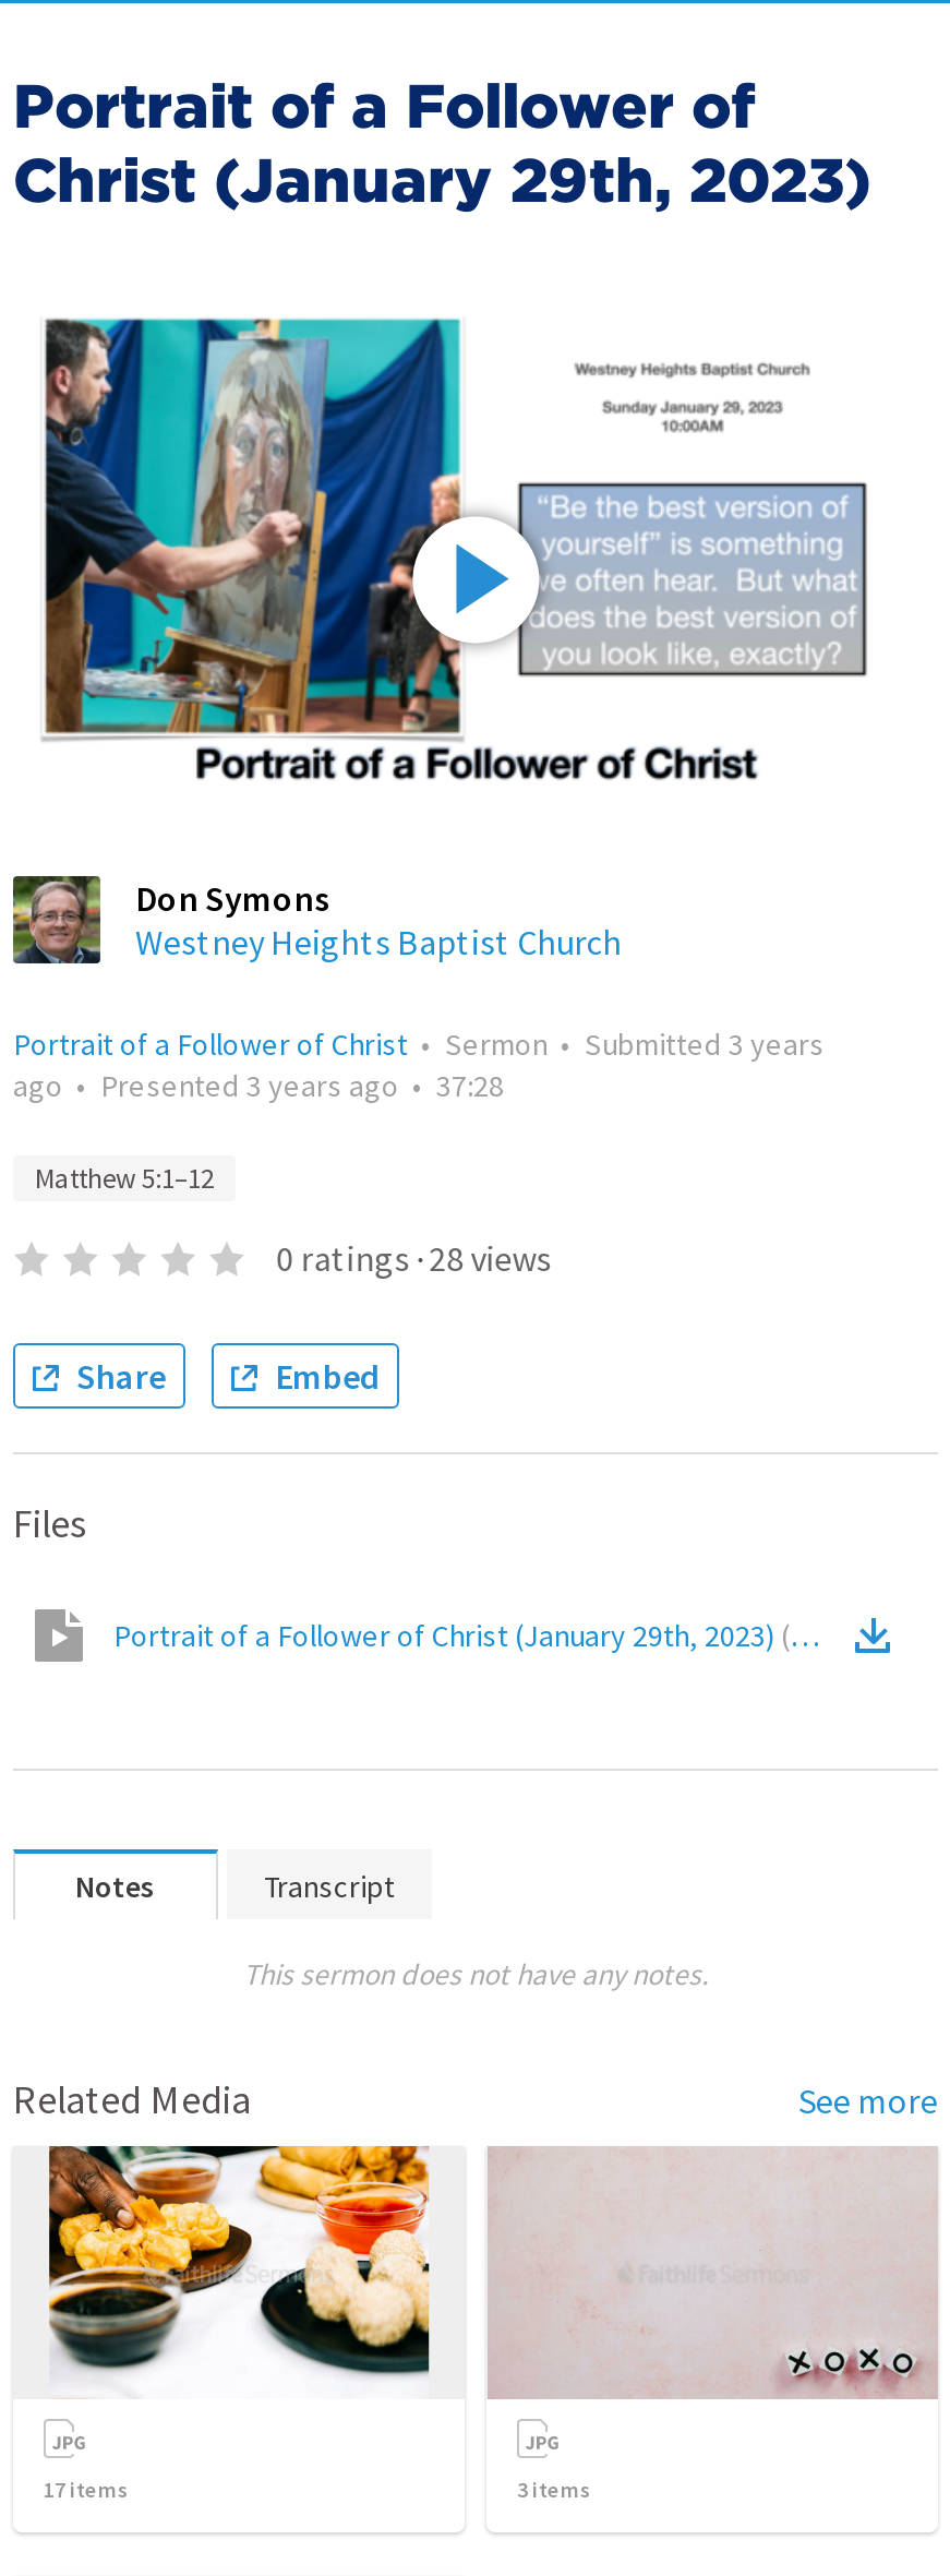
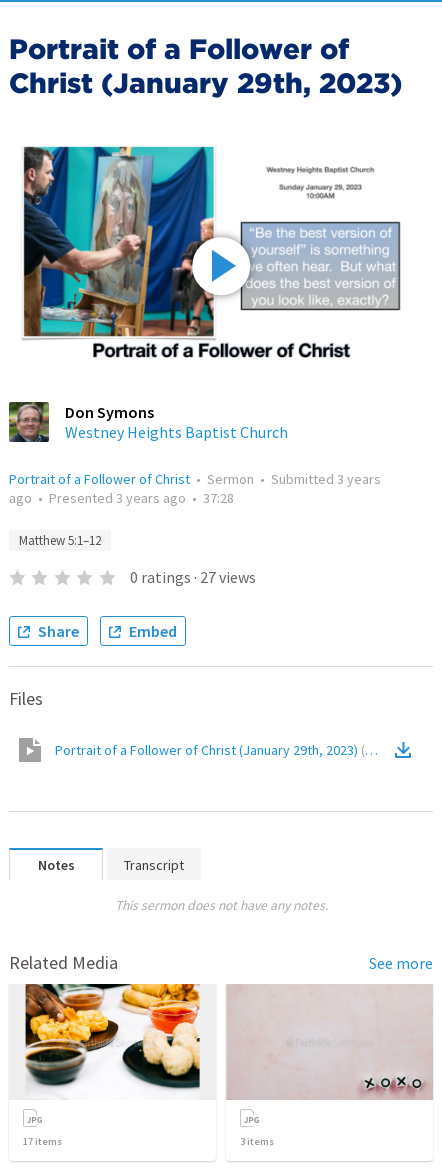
- 0 ratings · 28 views
+ 0 ratings · 27 views
